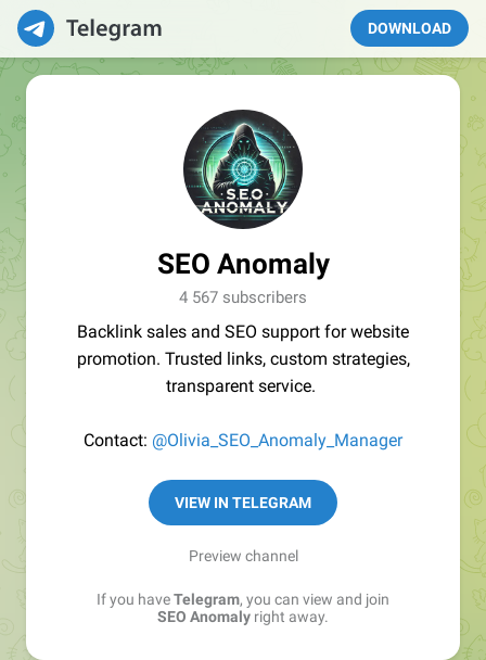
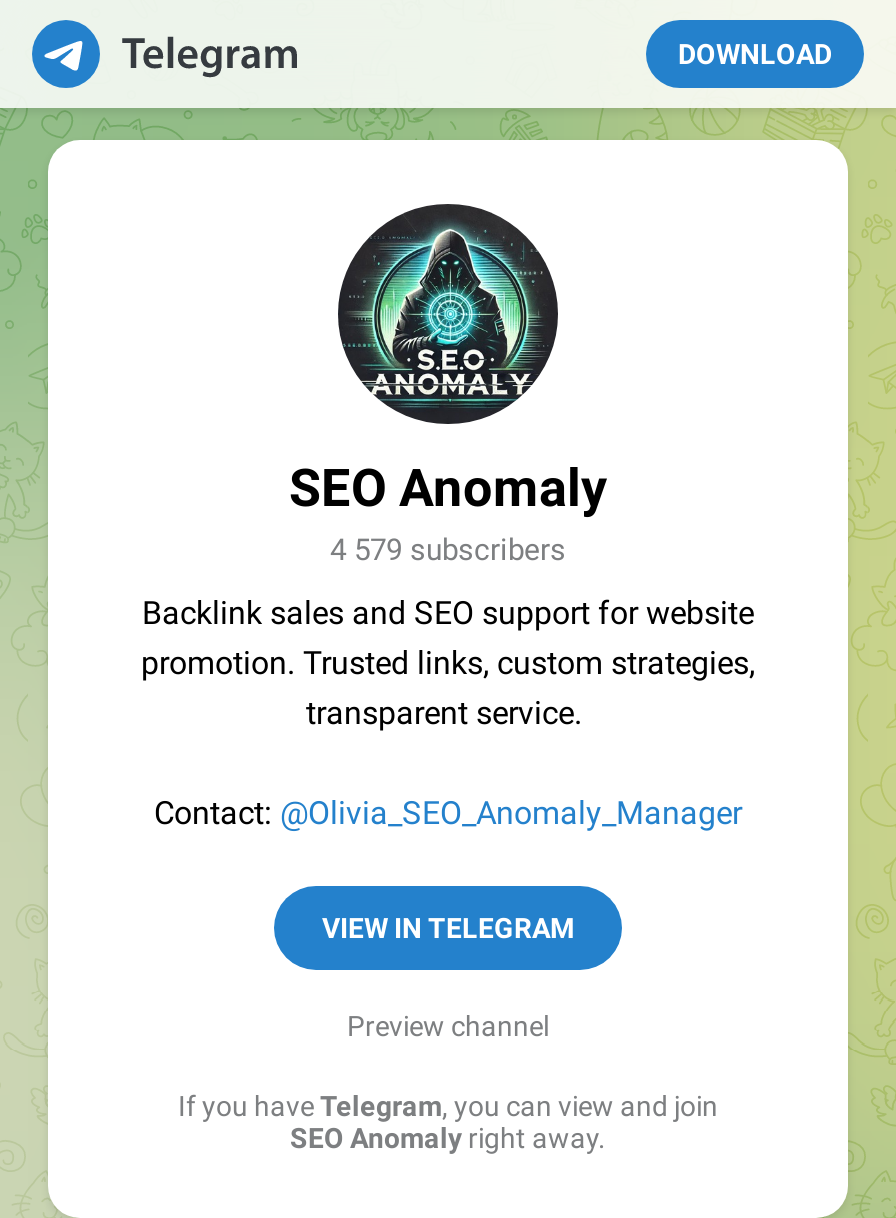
- 4 567 subscribers
+ 4 579 subscribers
